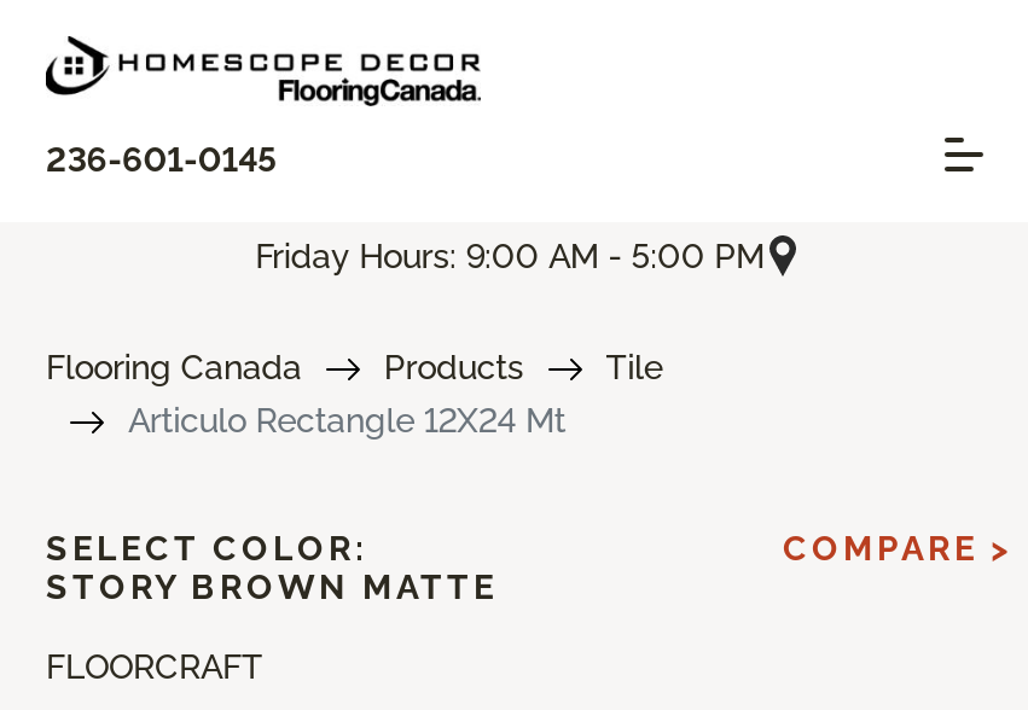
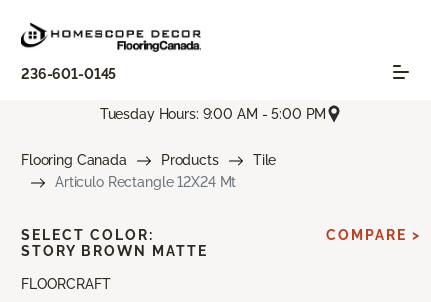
- Friday Hours: 9:00 AM - 5:00 PM
+ Tuesday Hours: 9:00 AM - 5:00 PM
